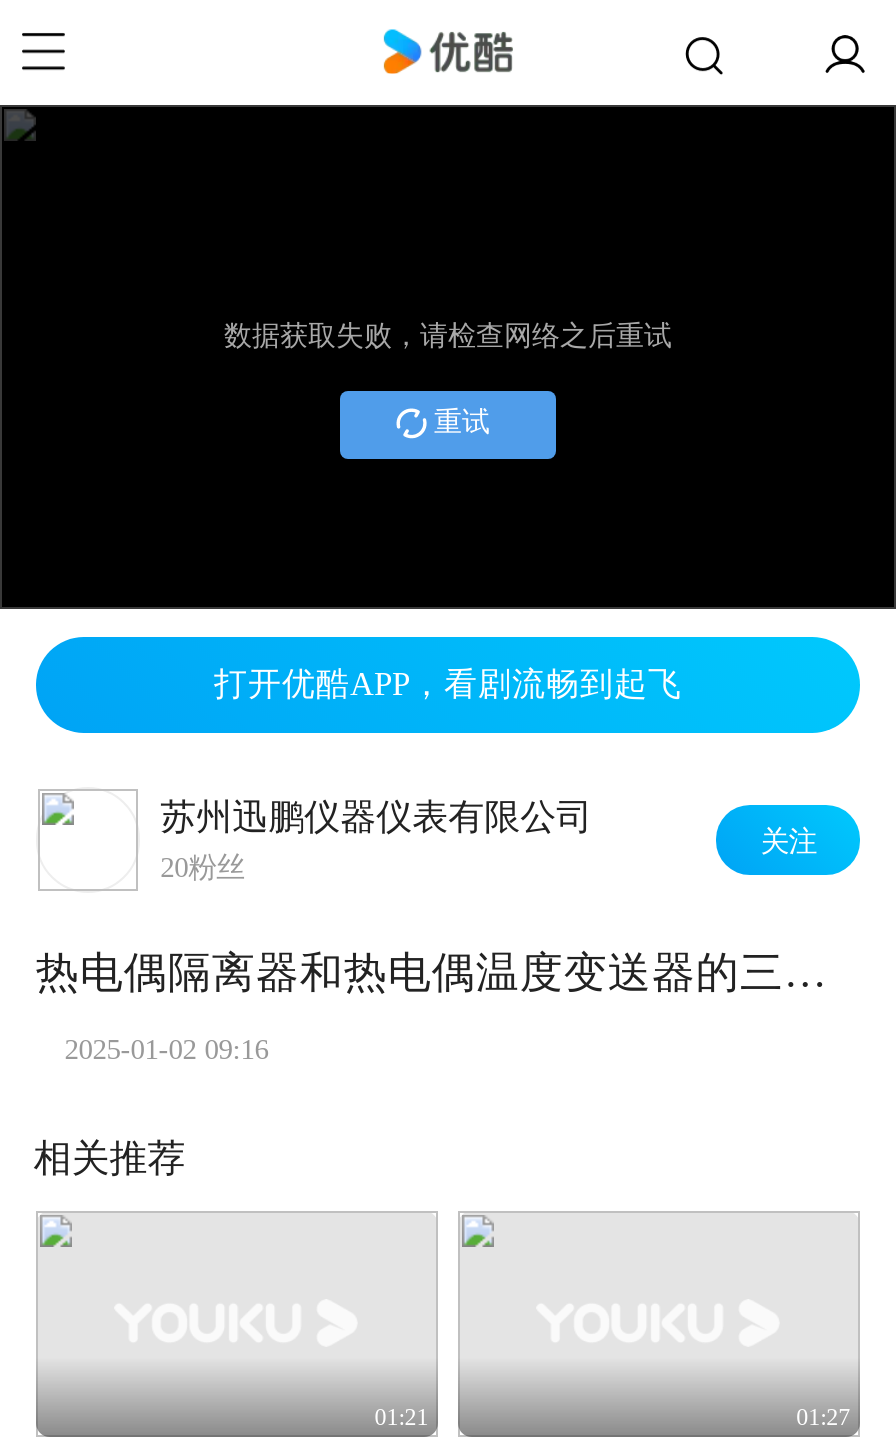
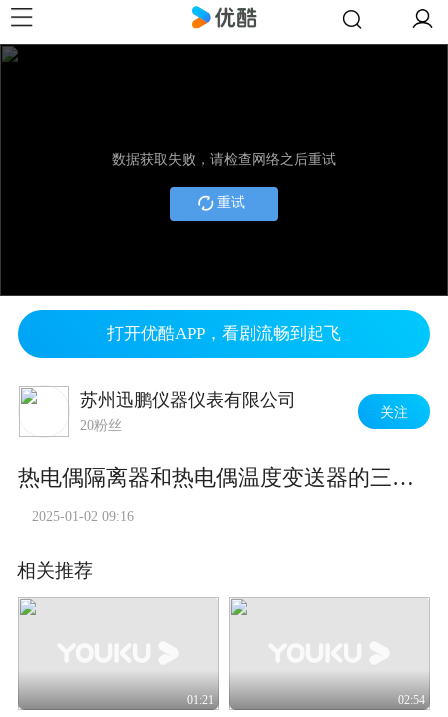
- 01:27
+ 02:54
